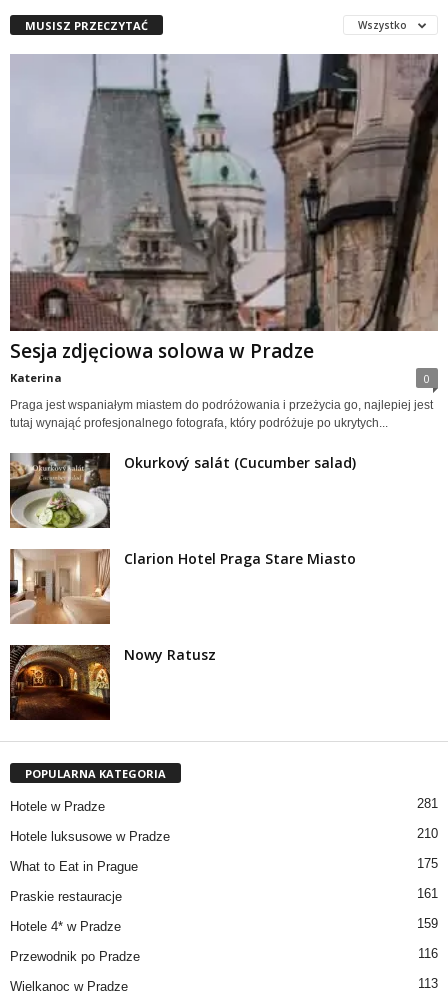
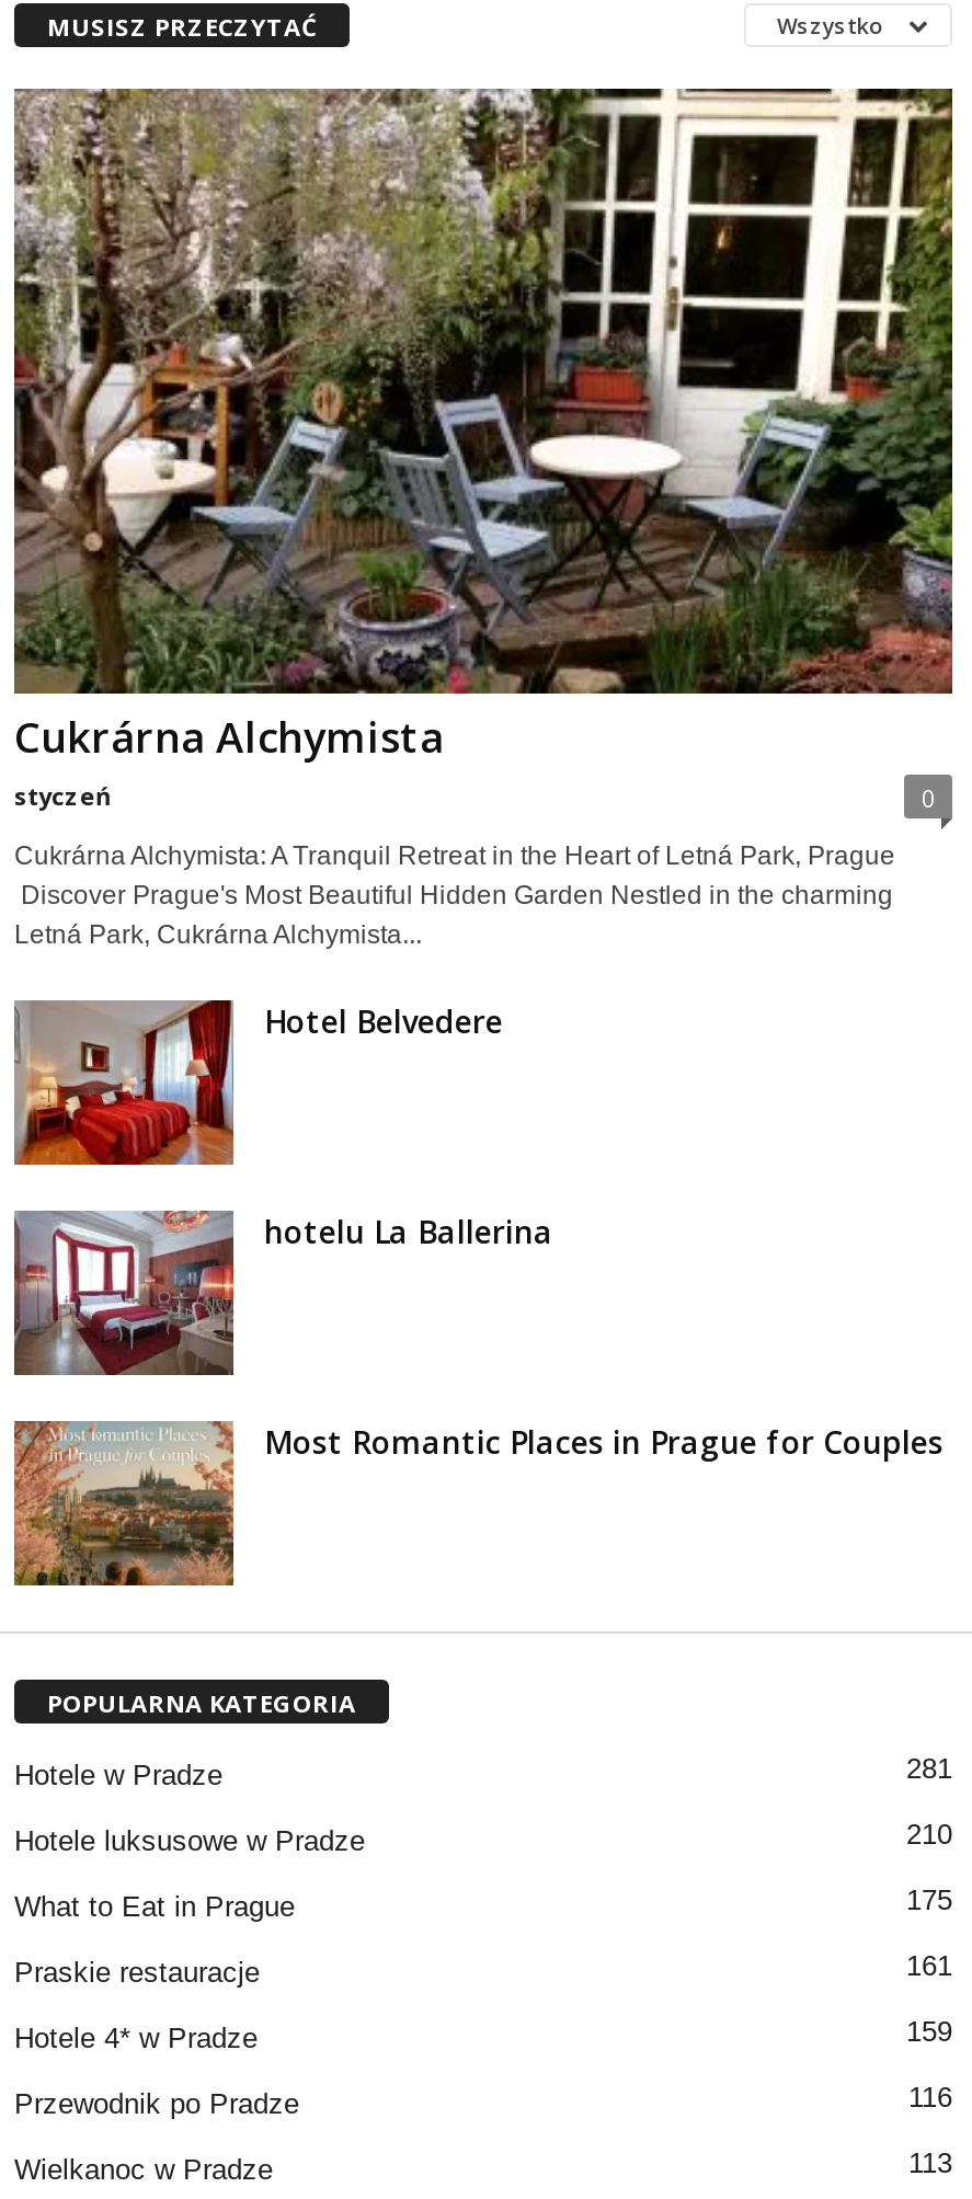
- [image]
- Sesja zdjęciowa solowa w Pradze
- Katerina
+ [image]
+ Cukrárna Alchymista
+ styczeń

- Praga jest wspaniałym miastem do podróżowania i przeżycia go, najlepiej jest
- tutaj wynająć profesjonalnego fotografa, który podróżuje po ukrytych...
+ Cukrárna Alchymista: A Tranquil Retreat in the Heart of Letná Park, Prague
+ Discover Prague's Most Beautiful Hidden Garden Nestled in the charming
+ Letná Park, Cukrárna Alchymista...

- [image]
- Okurkový salát (Cucumber salad)
+ [image]
+ Hotel Belvedere

- [image]
- Clarion Hotel Praga Stare Miasto
+ [image]
+ hotelu La Ballerina

- [image]
- Nowy Ratusz
+ [image]
+ Most Romantic Places in Prague for Couples
